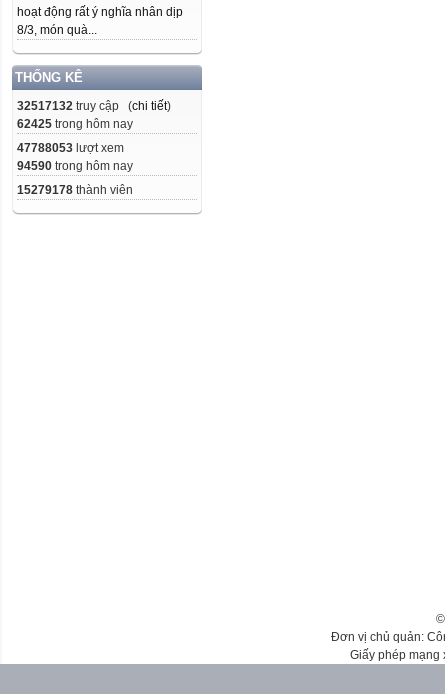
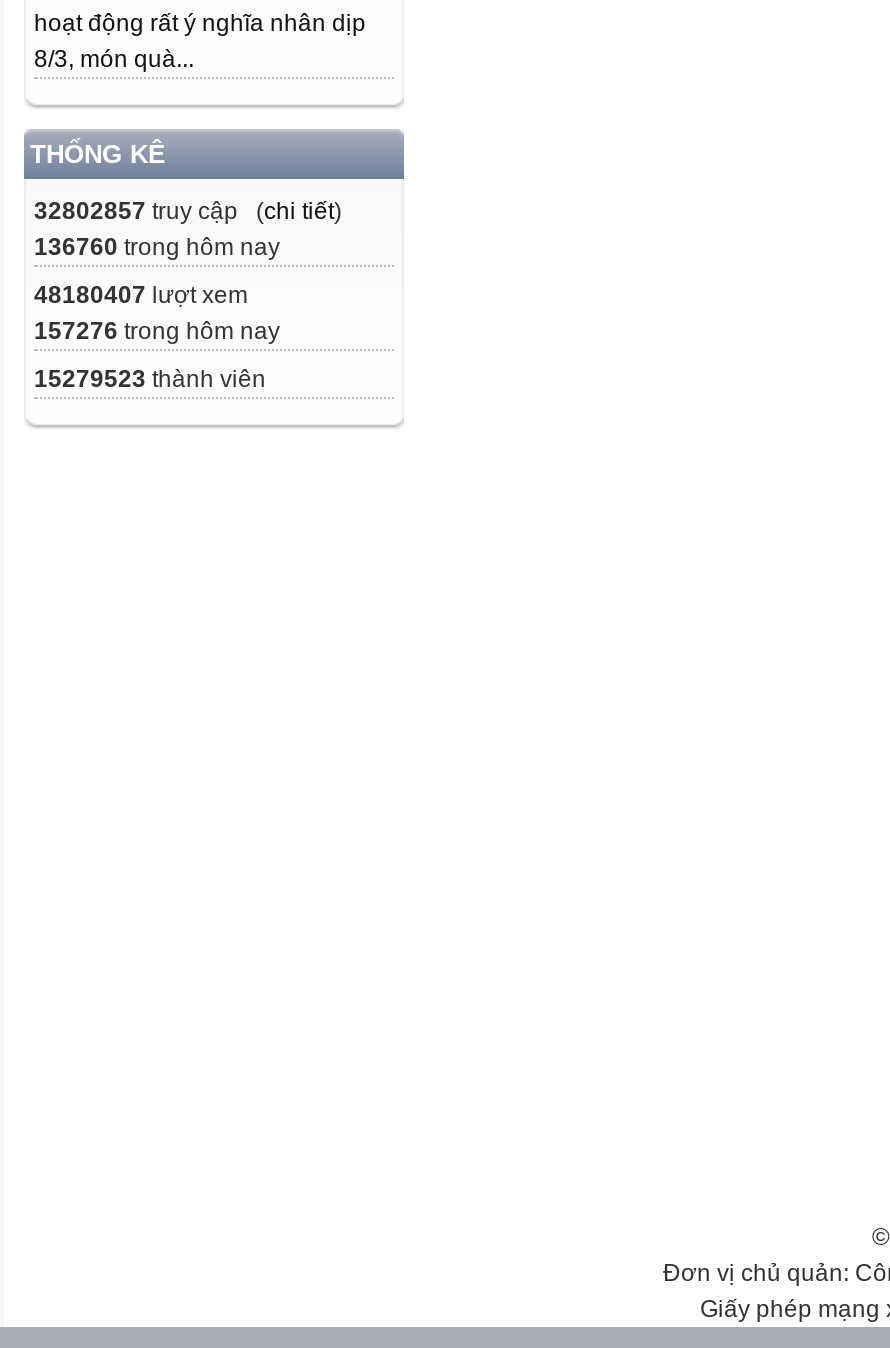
- 32517132 truy cập (chi tiết)
+ 32802857 truy cập (chi tiết)

- 62425 trong hôm nay
+ 136760 trong hôm nay

- 47788053 lượt xem
+ 48180407 lượt xem

- 94590 trong hôm nay
+ 157276 trong hôm nay

- 15279178 thành viên
+ 15279523 thành viên
